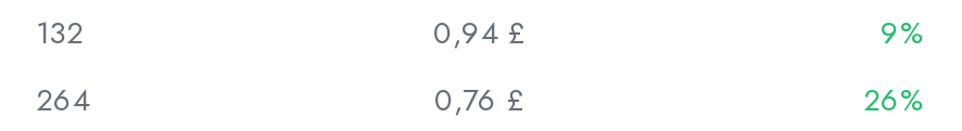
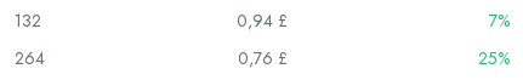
- 9%
+ 7%

- 26%
+ 25%
